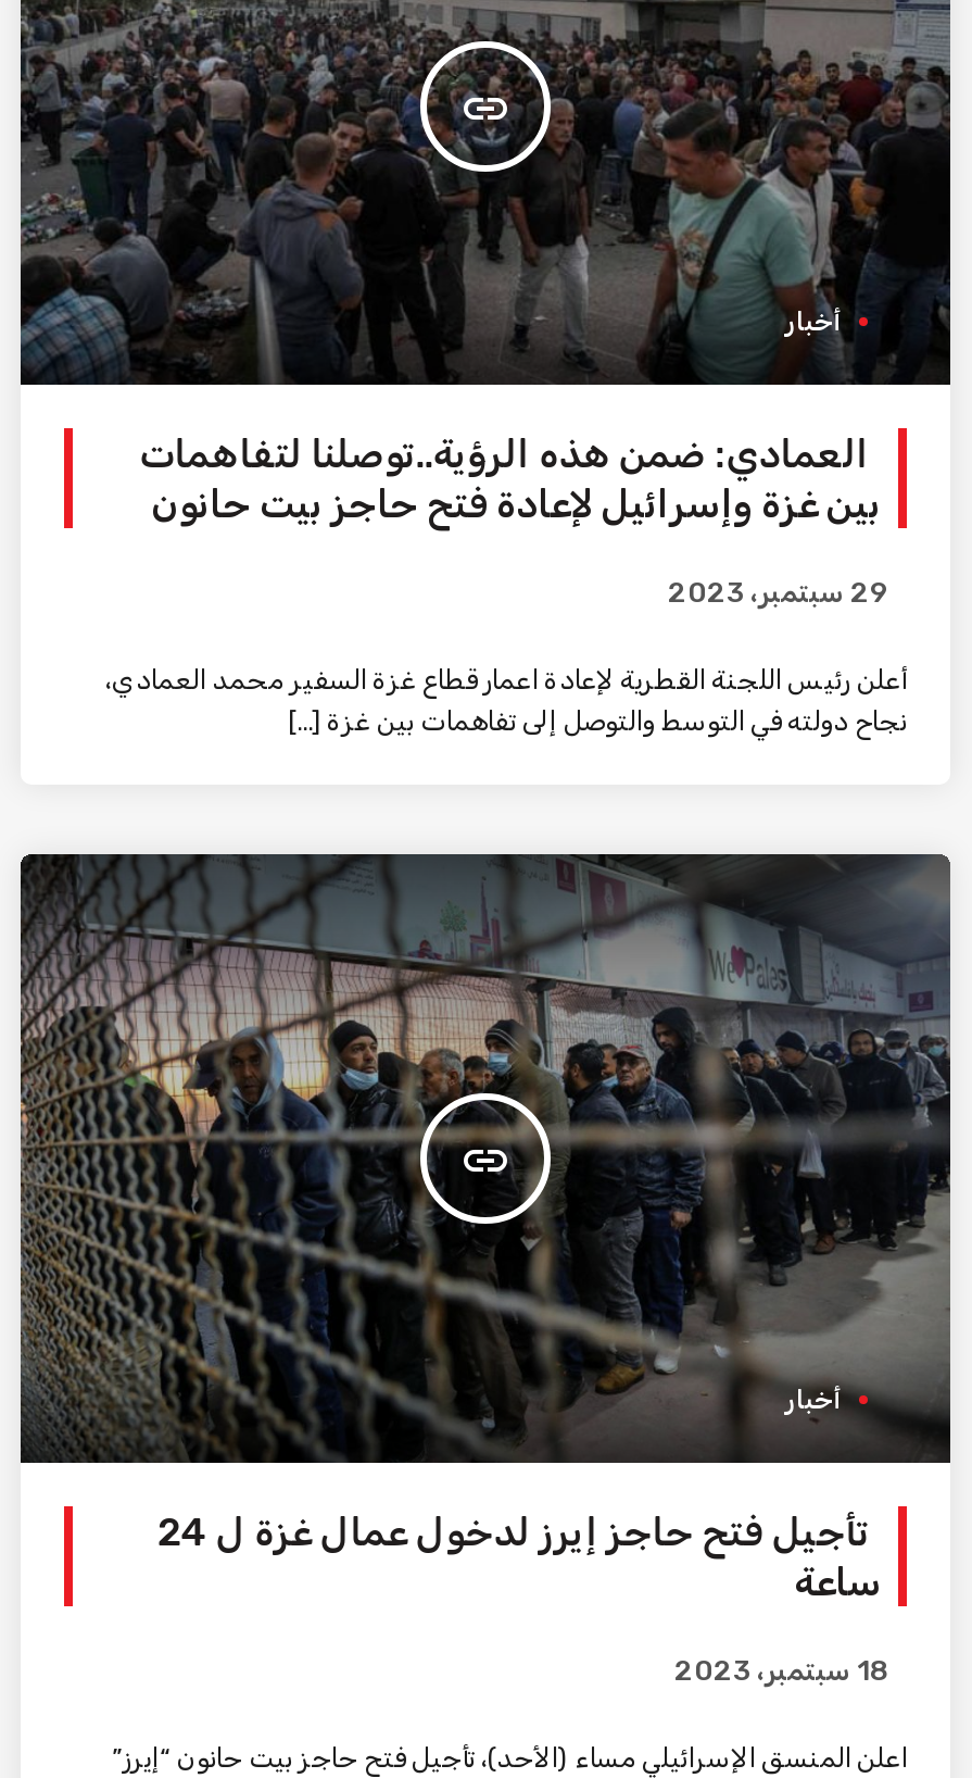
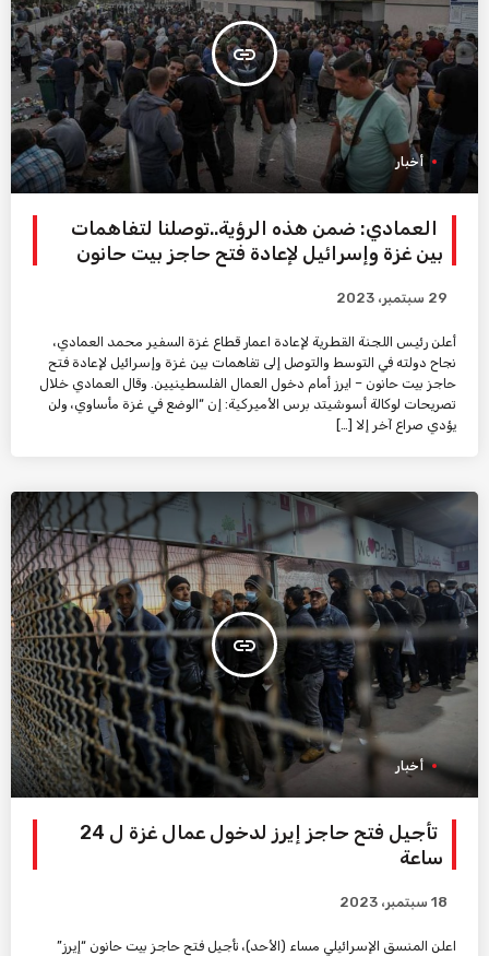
- نجاح دولته في التوسط والتوصل إلى تفاهمات بين غزة […]
+ نجاح دولته في التوسط والتوصل إلى تفاهمات بين غزة وإسرائيل لإعادة فتح
+ حاجز بيت حانون – ايرز أمام دخول العمال الفلسطينيين. وقال العمادي خلال
+ تصريحات لوكالة أسوشيتد برس الأميركية: إن “الوضع في غزة مأساوي، ولن
+ يؤدي صراع آخر إلا […]
